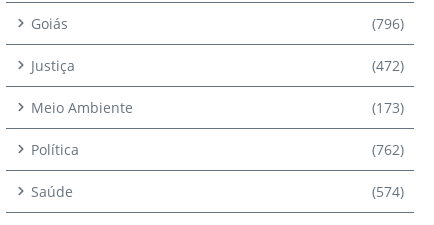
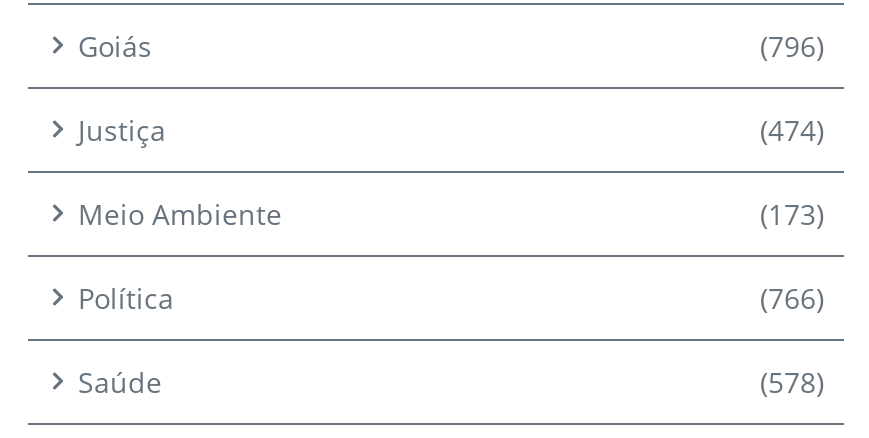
- (472)
+ (474)

- (762)
+ (766)

- (574)
+ (578)
